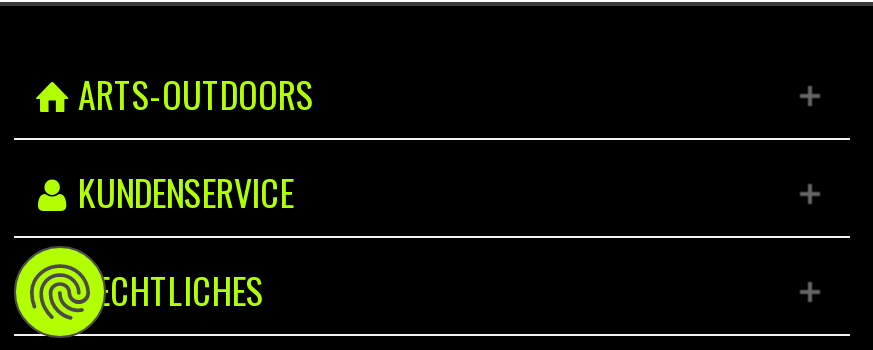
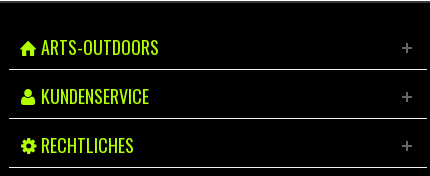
- [image]
+ [image]
